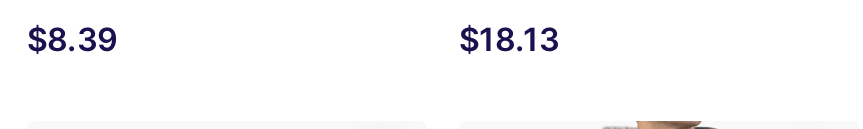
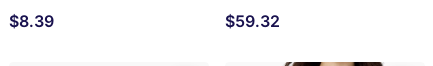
- $18.13
+ $59.32
